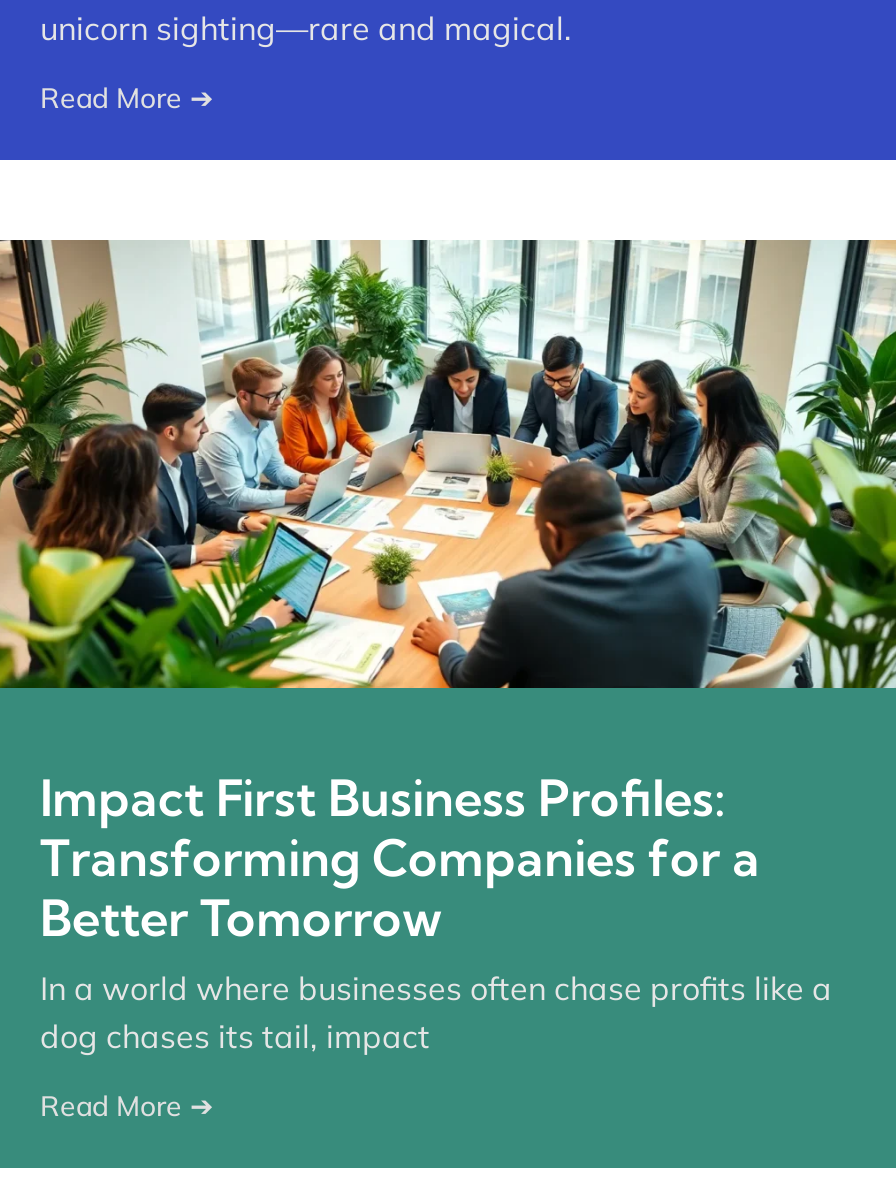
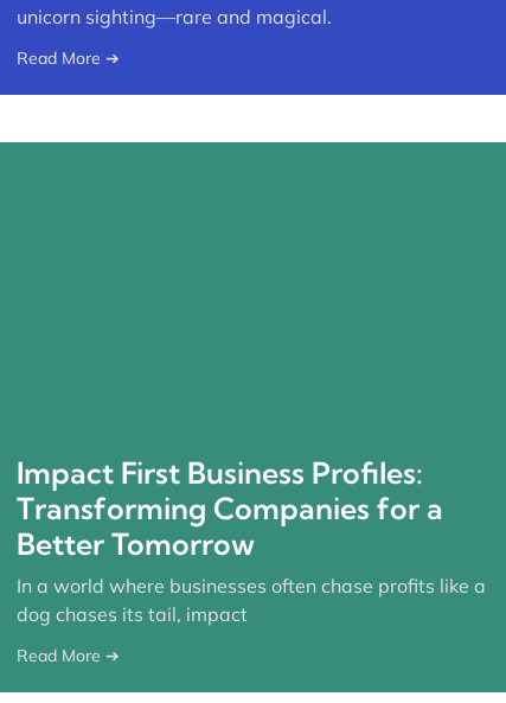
- [image]
